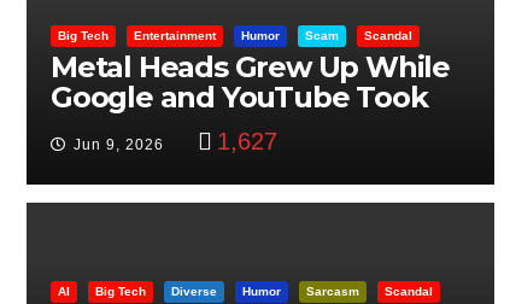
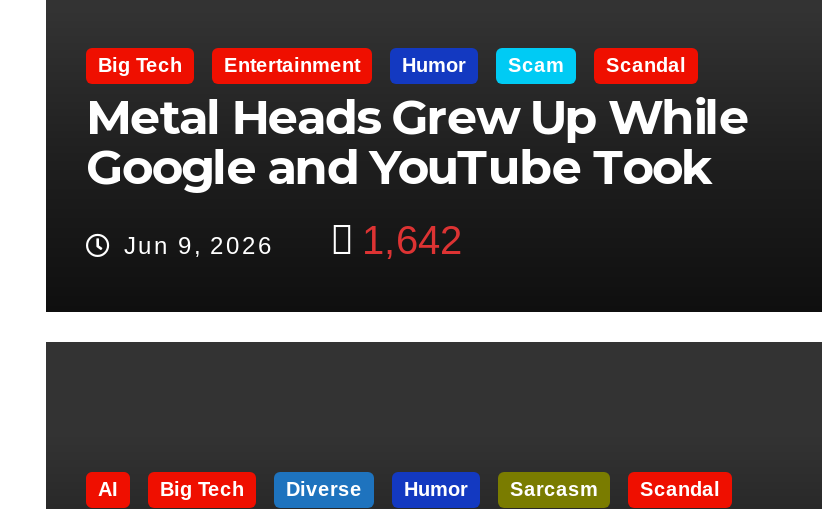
- 1,627
+ 1,642
